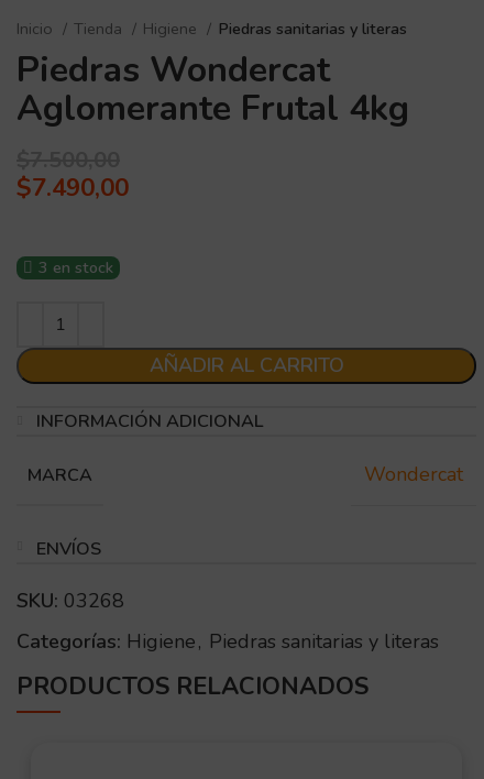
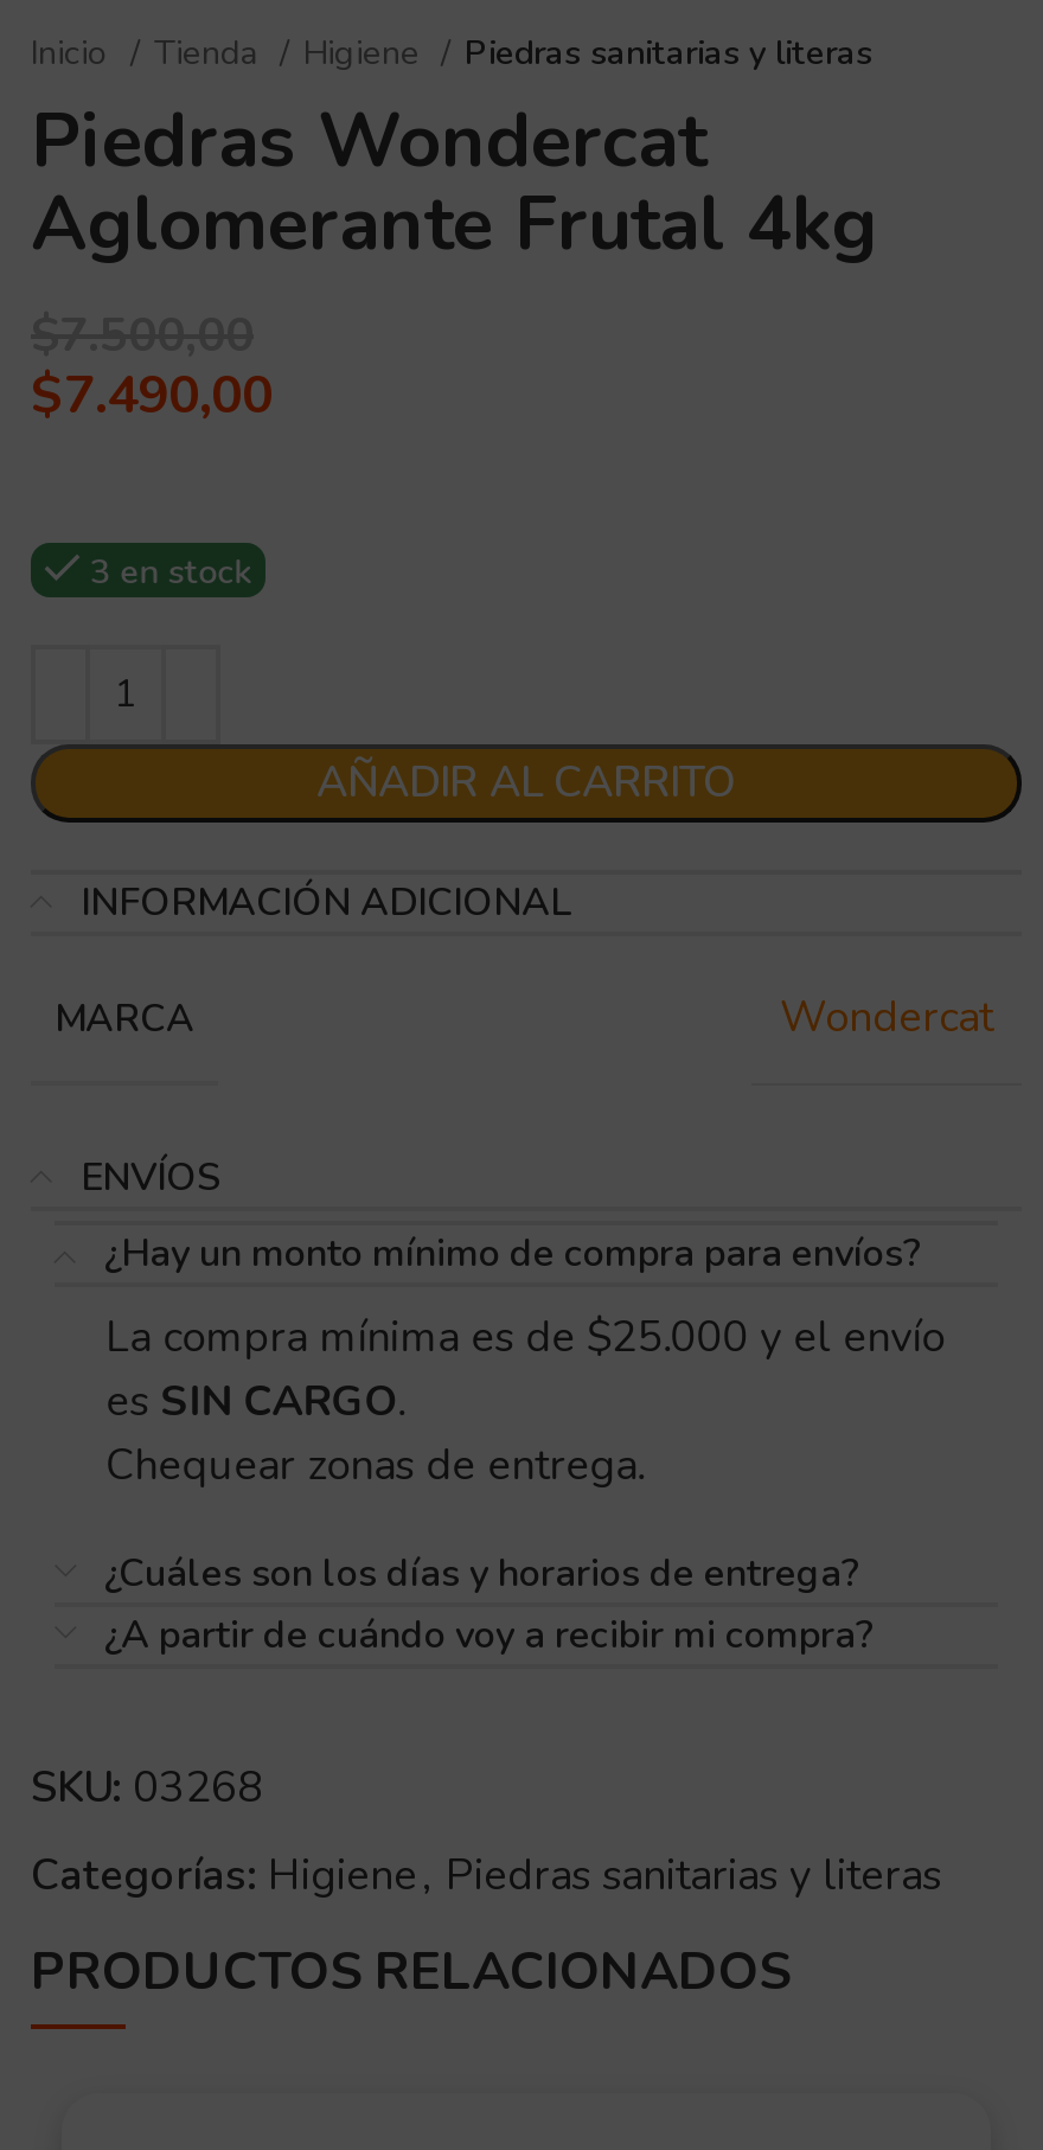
+ ¿Hay un monto mínimo de compra para envíos?
+ La compra mínima es de $25.000 y el envío
+ es SIN CARGO.
+ Chequear zonas de entrega.
+ ¿Cuáles son los días y horarios de entrega?
+ ¿A partir de cuándo voy a recibir mi compra?
